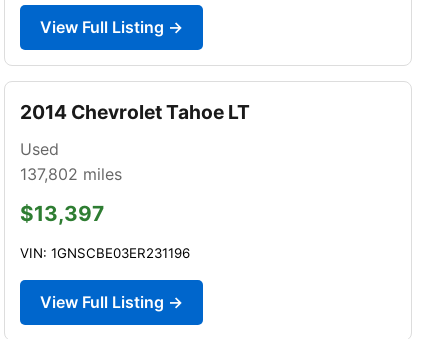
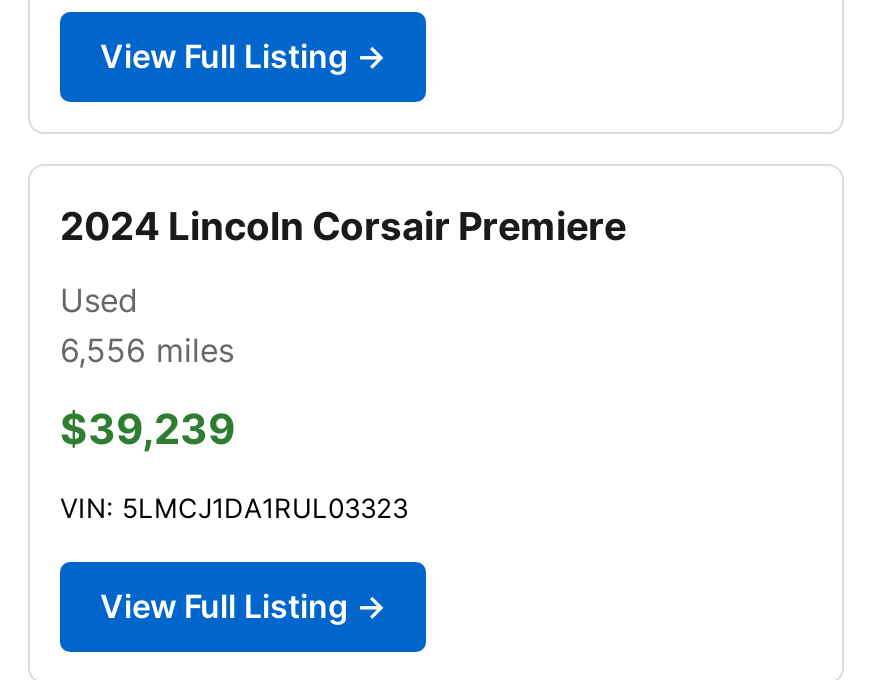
- 2014 Chevrolet Tahoe LT
+ 2024 Lincoln Corsair Premiere

- 137,802 miles
+ 6,556 miles

- $13,397
+ $39,239

- VIN: 1GNSCBE03ER231196
+ VIN: 5LMCJ1DA1RUL03323
